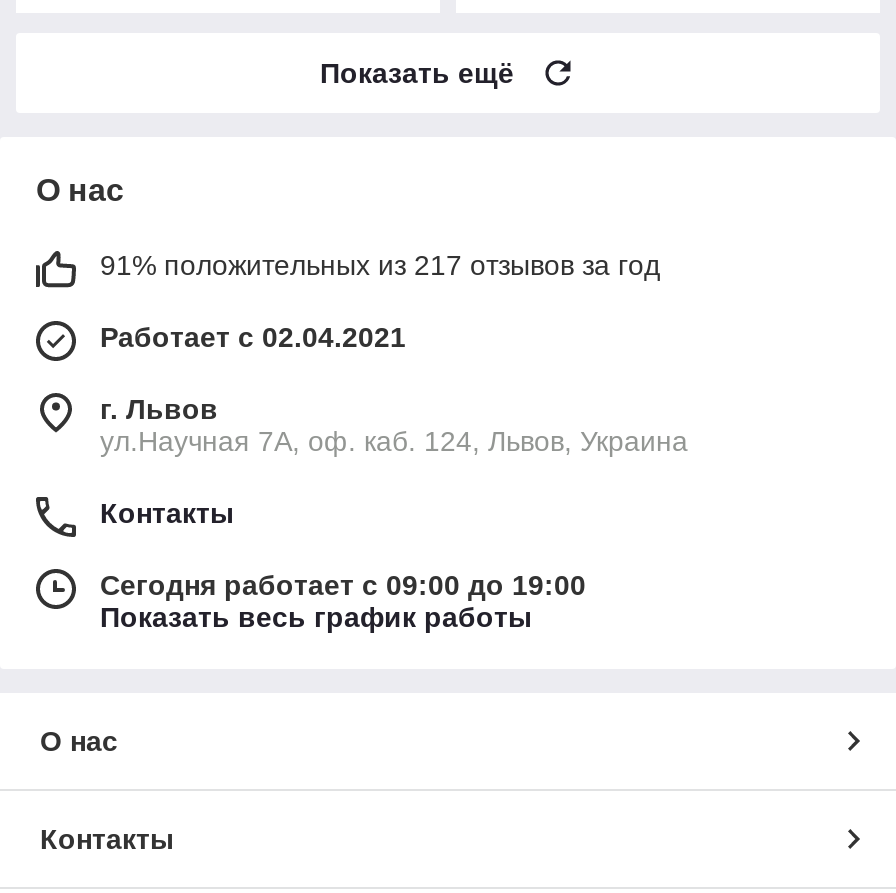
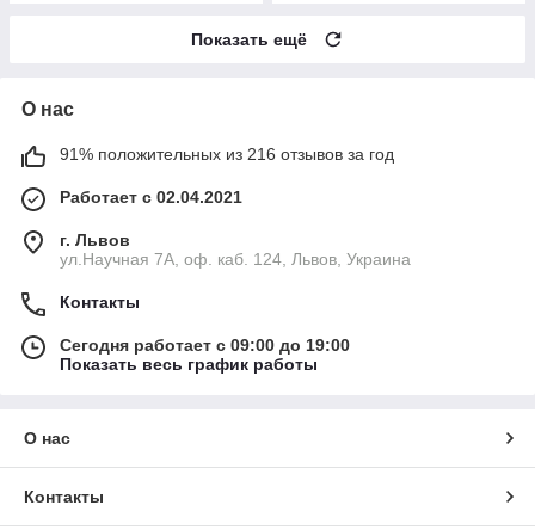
- 91% положительных из 217 отзывов за год
+ 91% положительных из 216 отзывов за год
